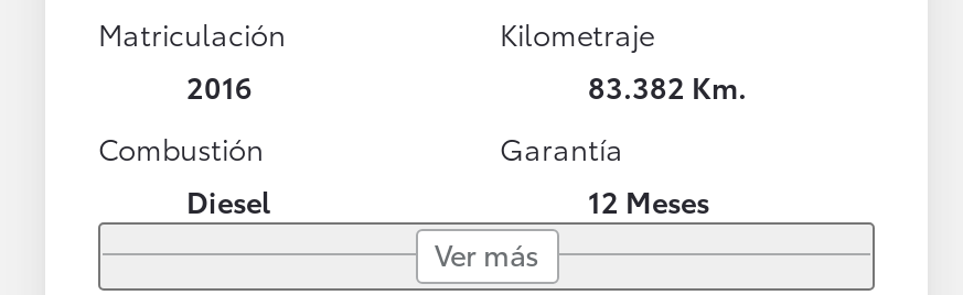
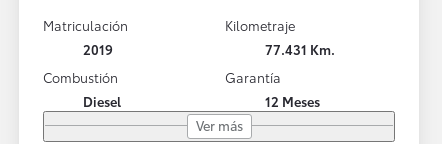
- 2016
+ 2019

- 83.382 Km.
+ 77.431 Km.
